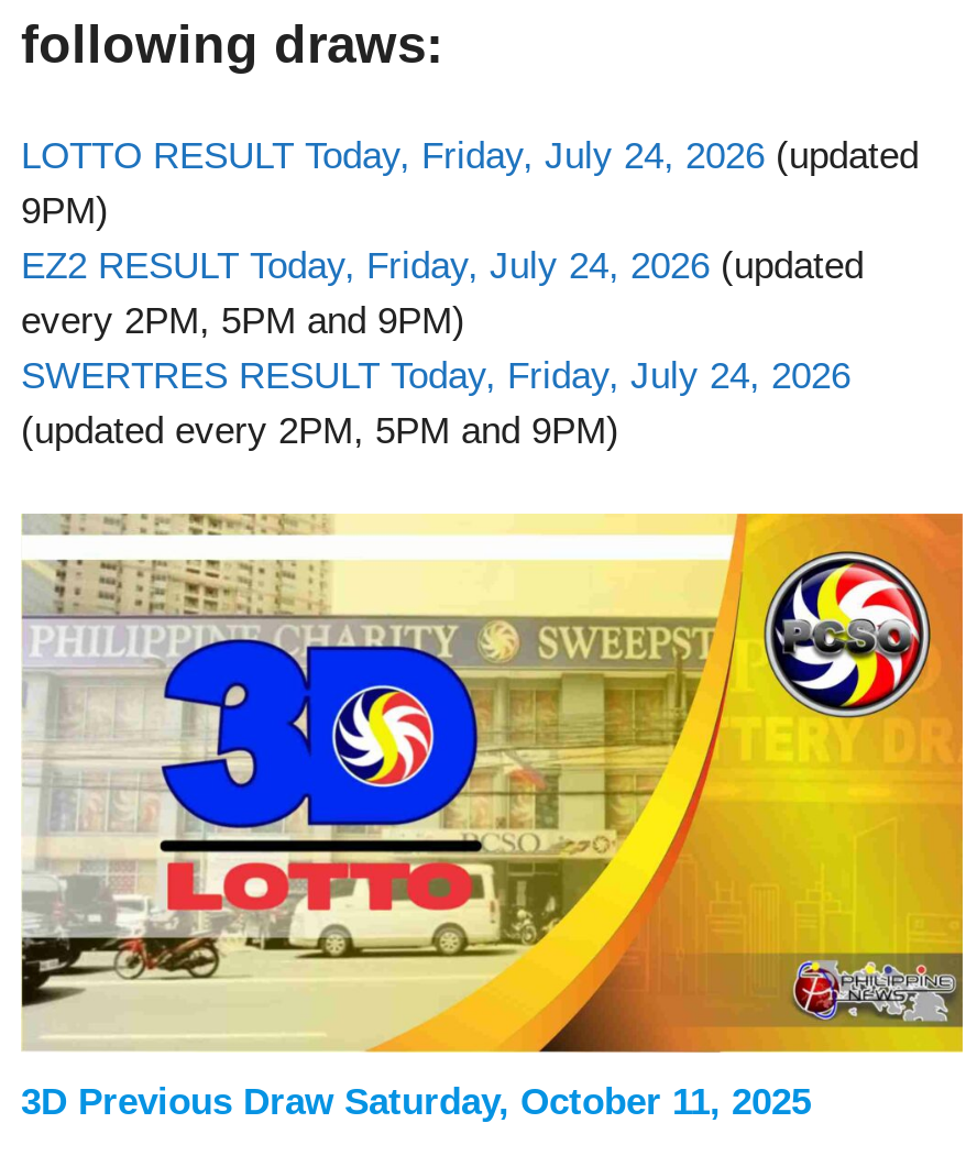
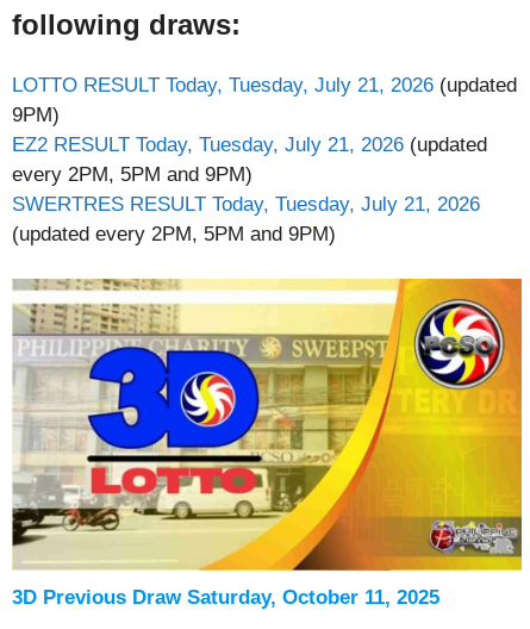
- LOTTO RESULT Today, Friday, July 24, 2026 (updated
+ LOTTO RESULT Today, Tuesday, July 21, 2026 (updated

- EZ2 RESULT Today, Friday, July 24, 2026 (updated
+ EZ2 RESULT Today, Tuesday, July 21, 2026 (updated

- SWERTRES RESULT Today, Friday, July 24, 2026
+ SWERTRES RESULT Today, Tuesday, July 21, 2026
